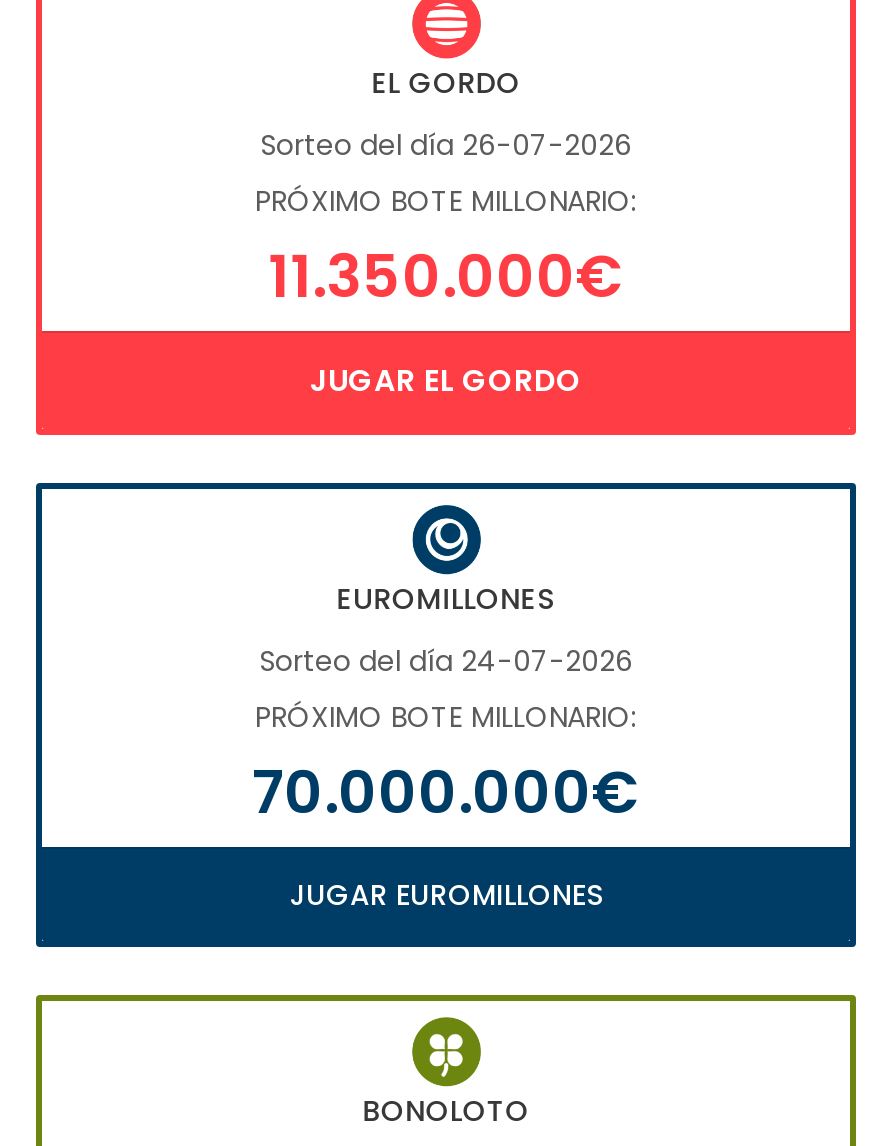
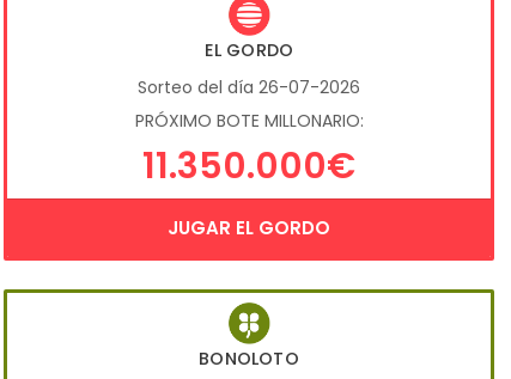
- [image]
- EUROMILLONES
- Sorteo del día 24-07-2026
- PRÓXIMO BOTE MILLONARIO:
- 70.000.000€
- JUGAR EUROMILLONES
